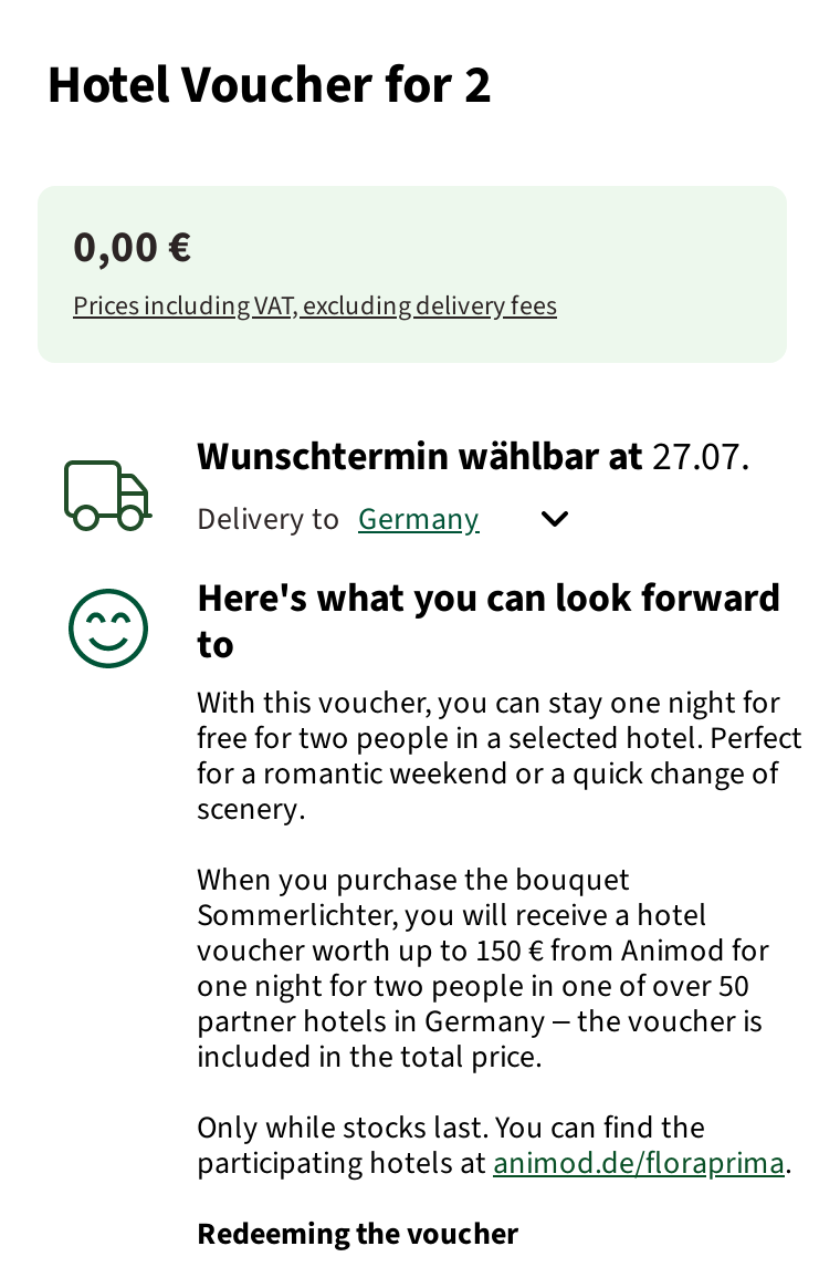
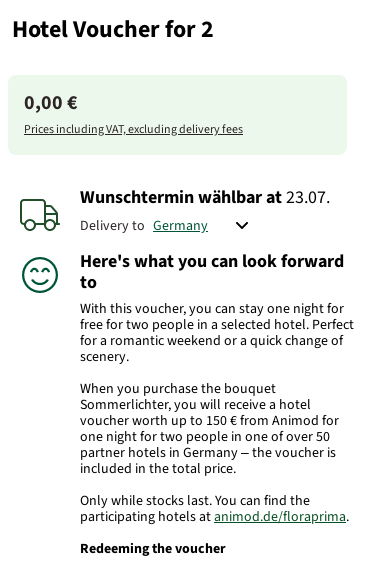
- Wunschtermin wählbar at 27.07.
+ Wunschtermin wählbar at 23.07.
